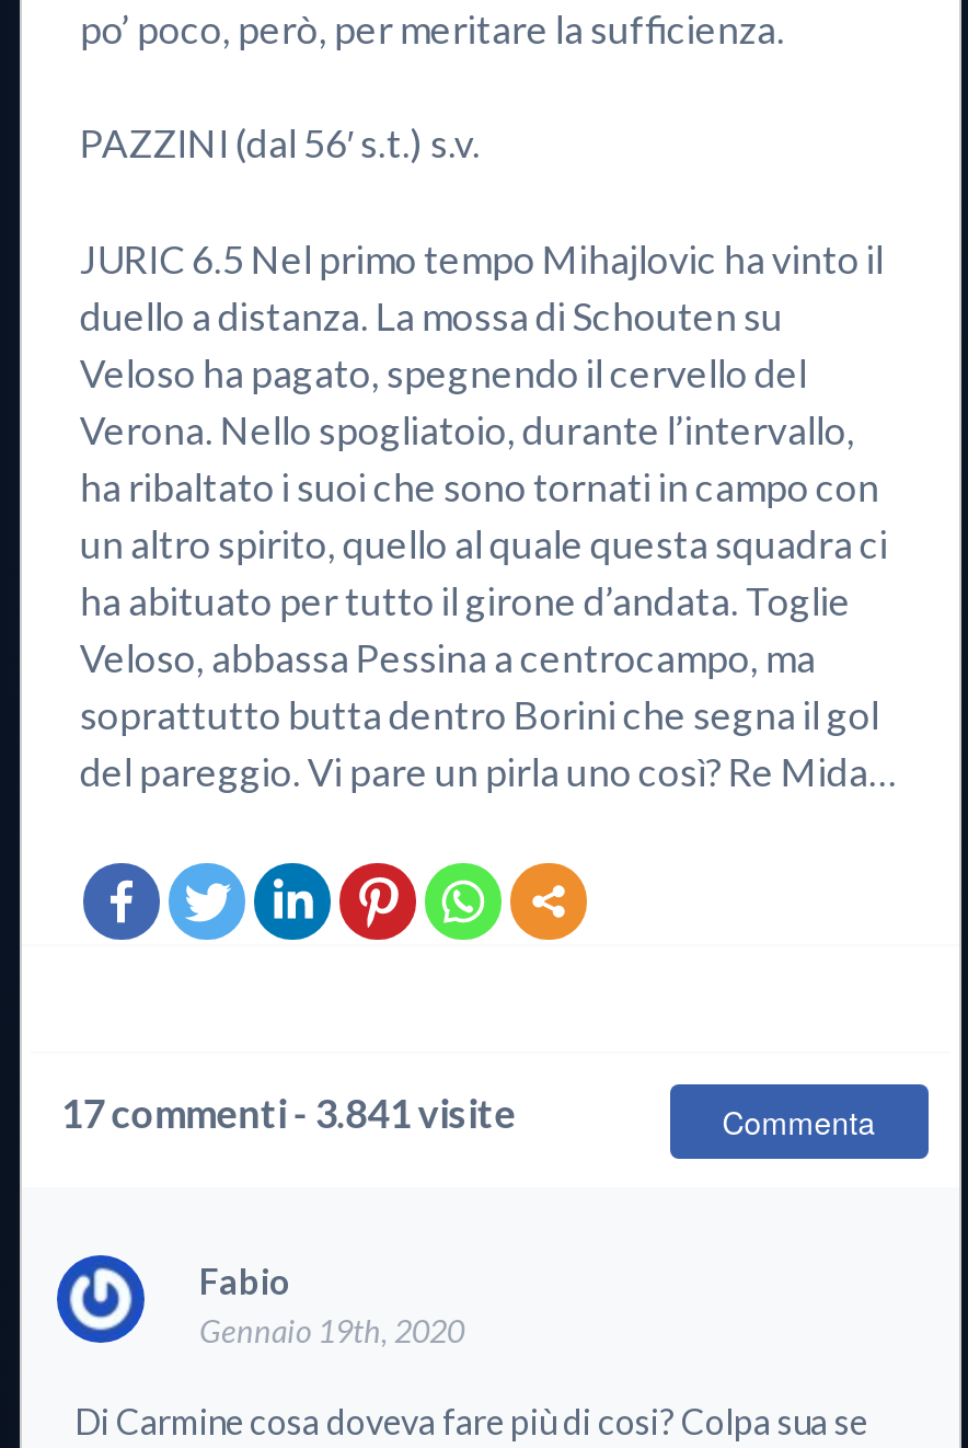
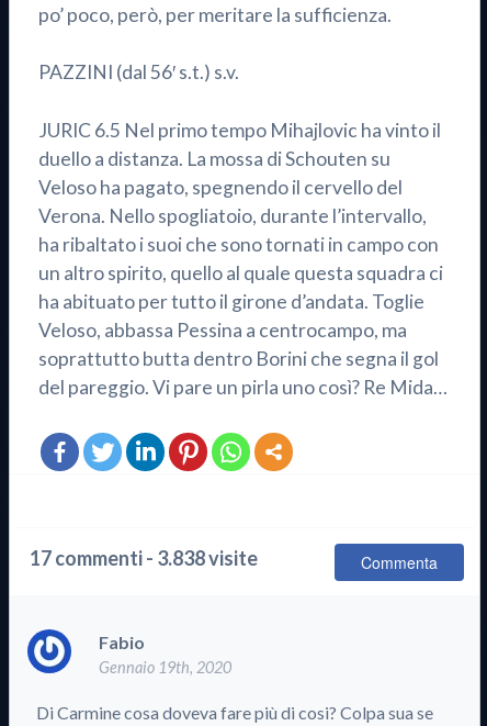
- 17 commenti - 3.841 visite
+ 17 commenti - 3.838 visite
